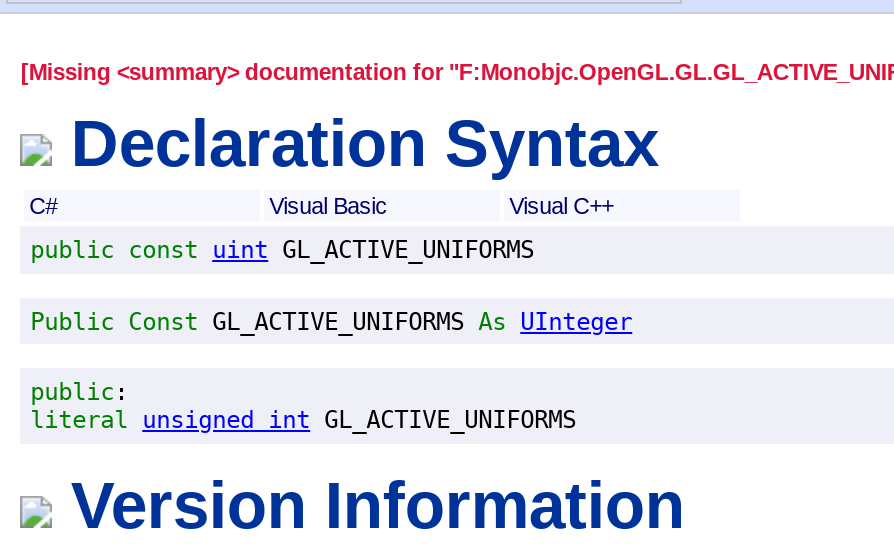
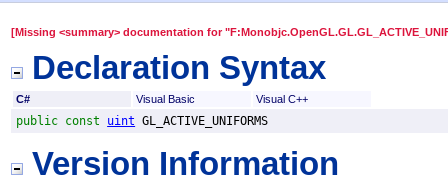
- Public Const GL_ACTIVE_UNIFORMS As UInteger
- public
- literal unsigned int GL_ACTIVE_UNIFORMS
